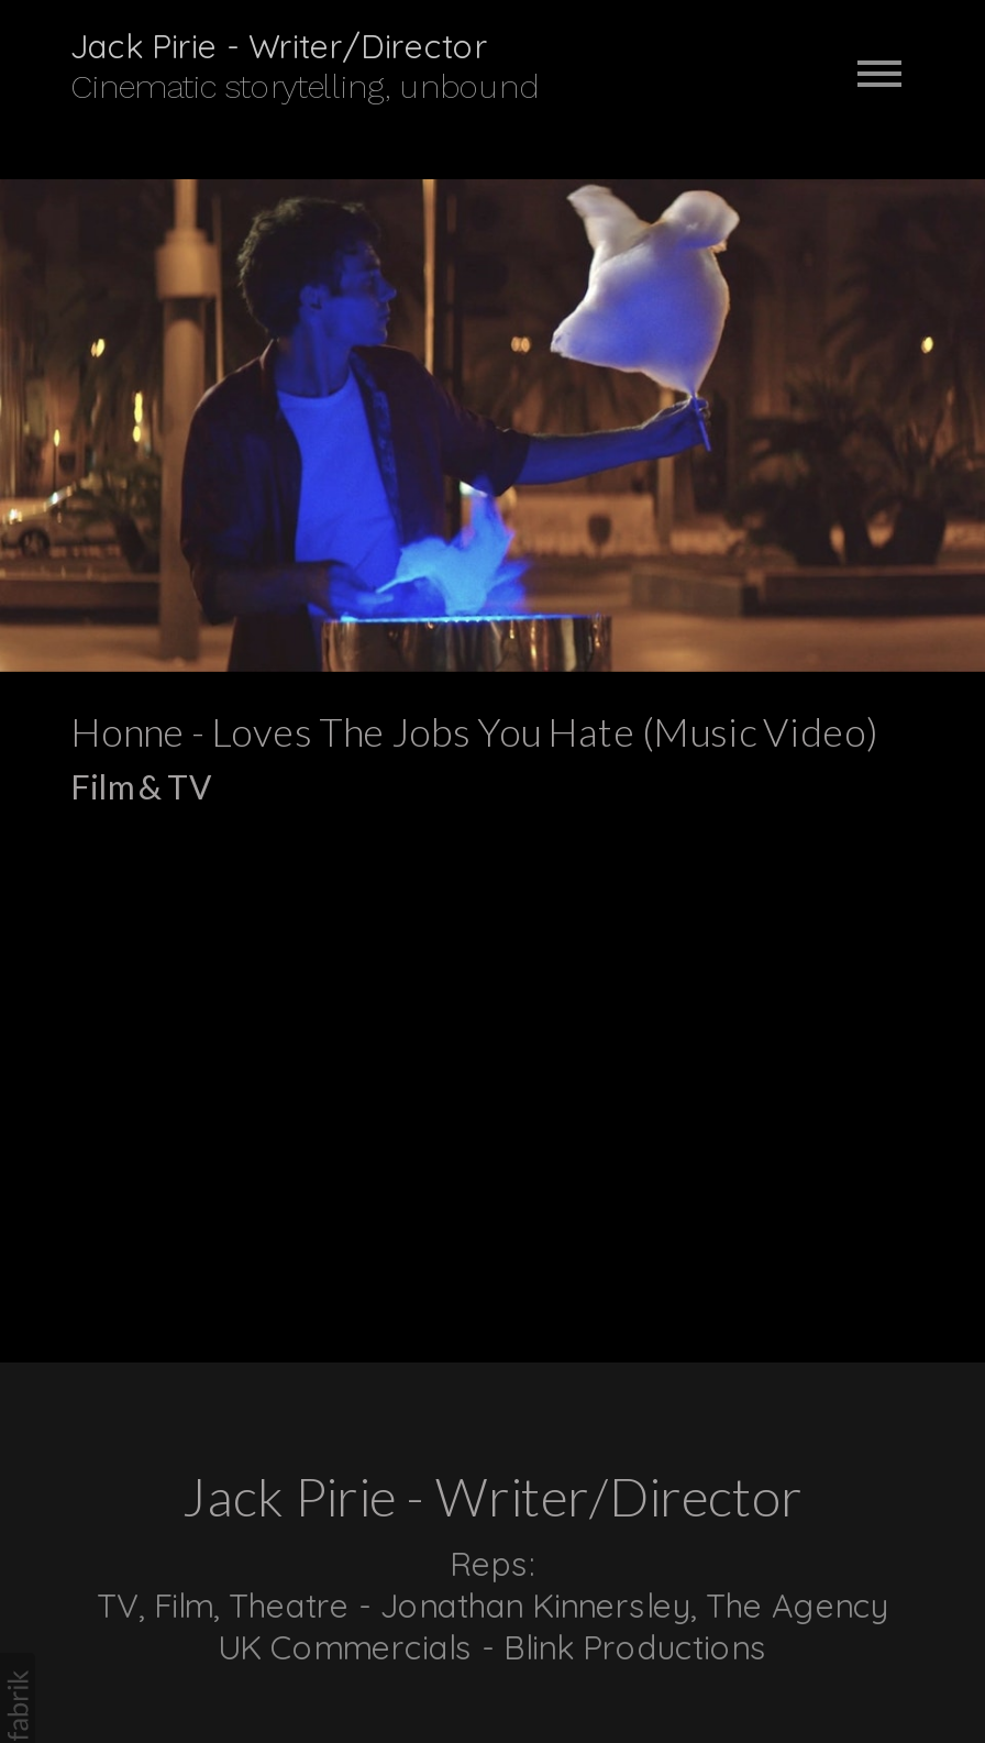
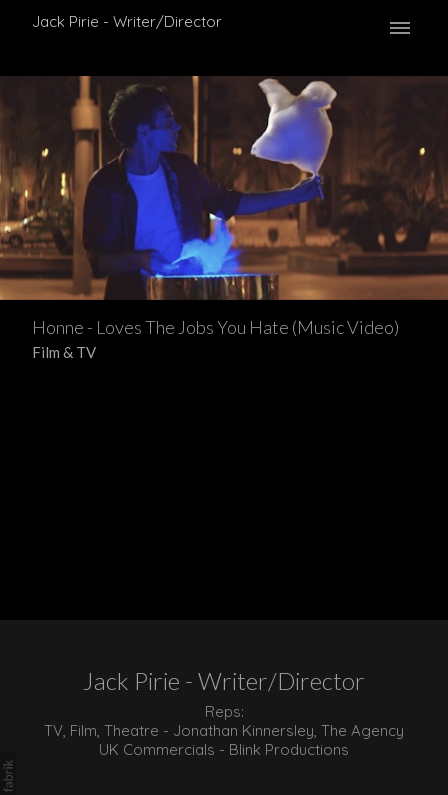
- Cinematic storytelling, unbound
